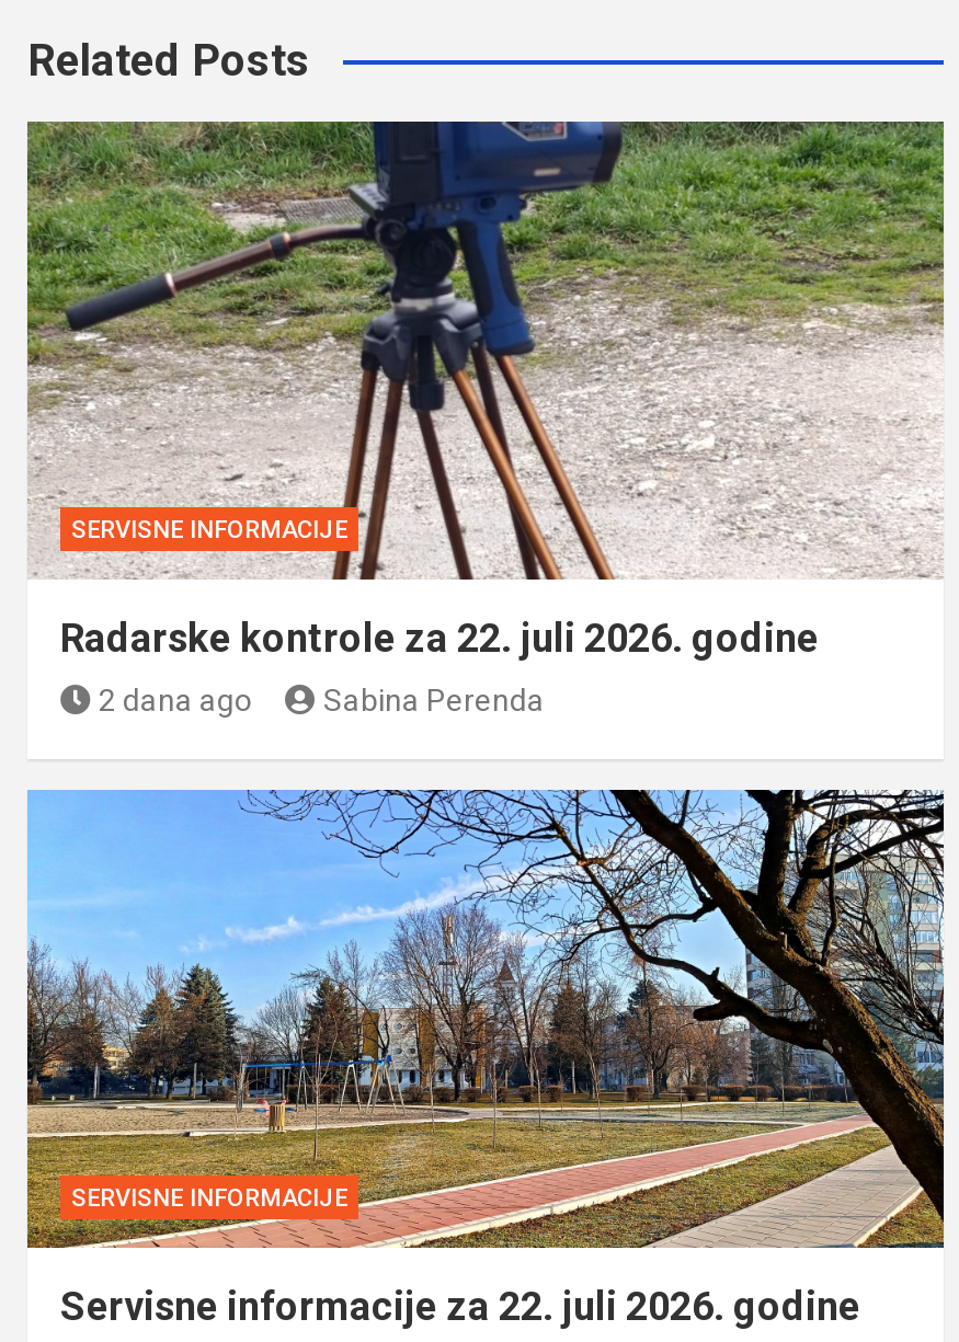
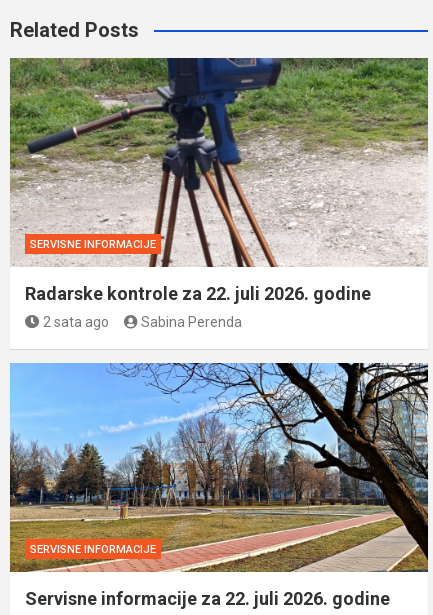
- 2 dana ago
+ 2 sata ago
